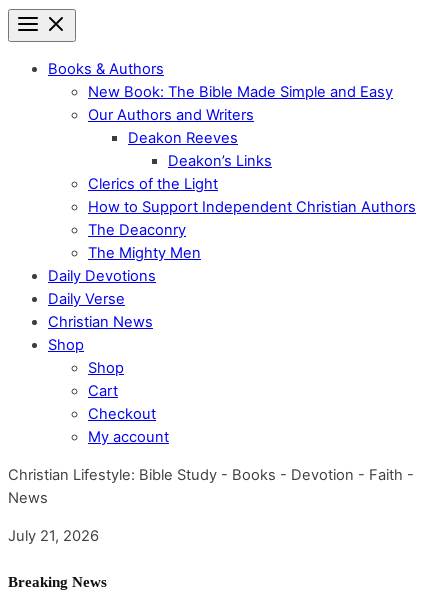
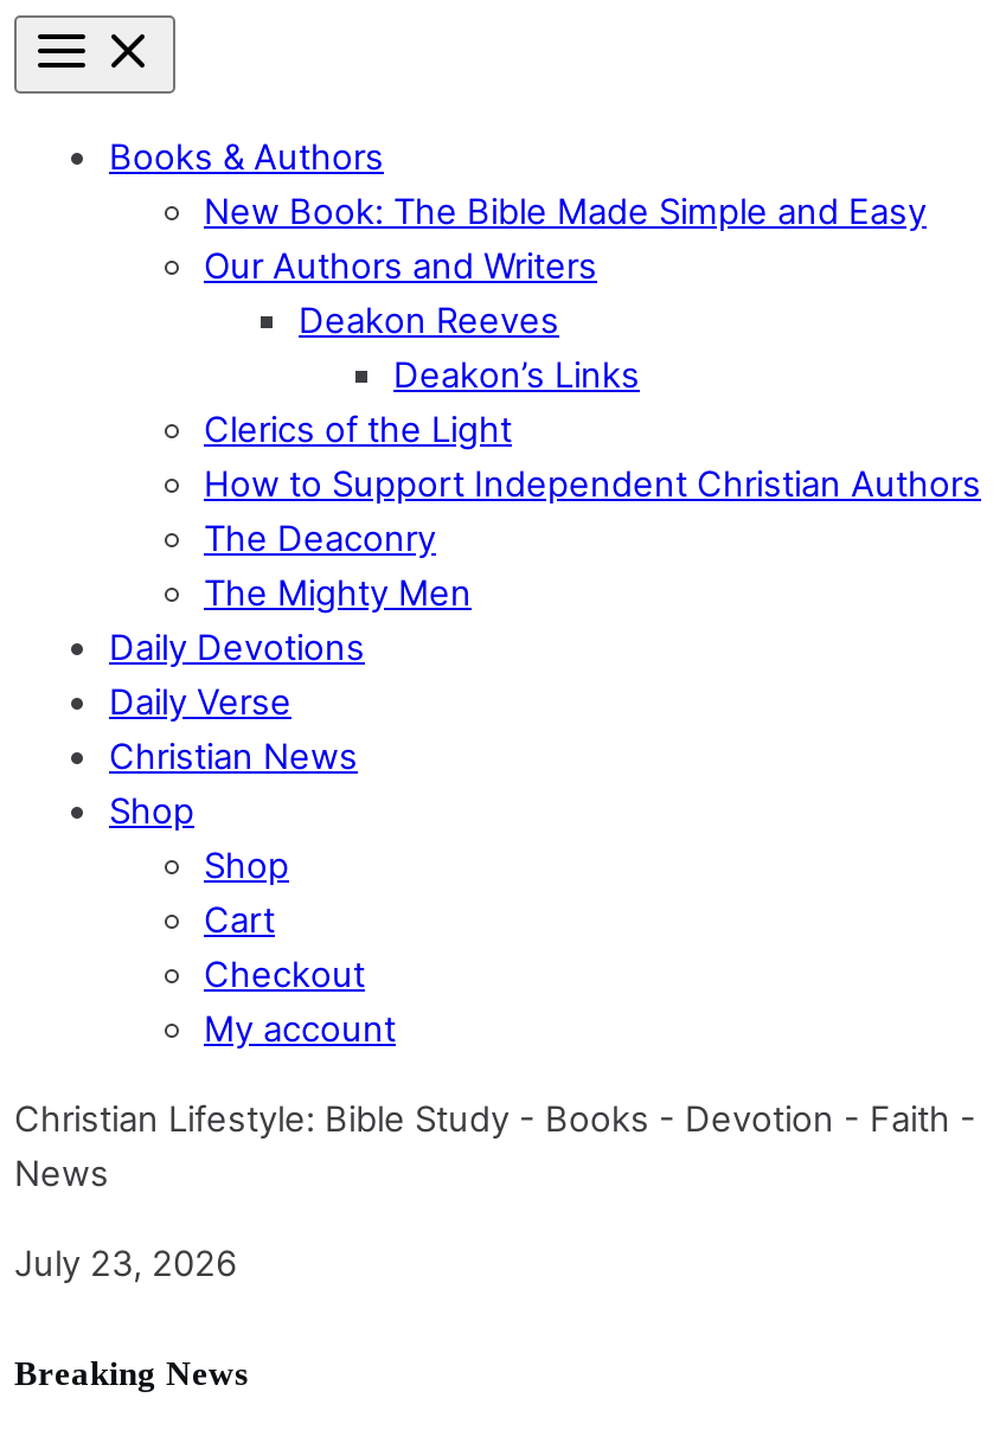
- July 21, 2026
+ July 23, 2026
